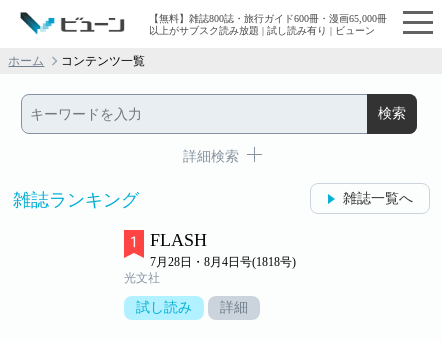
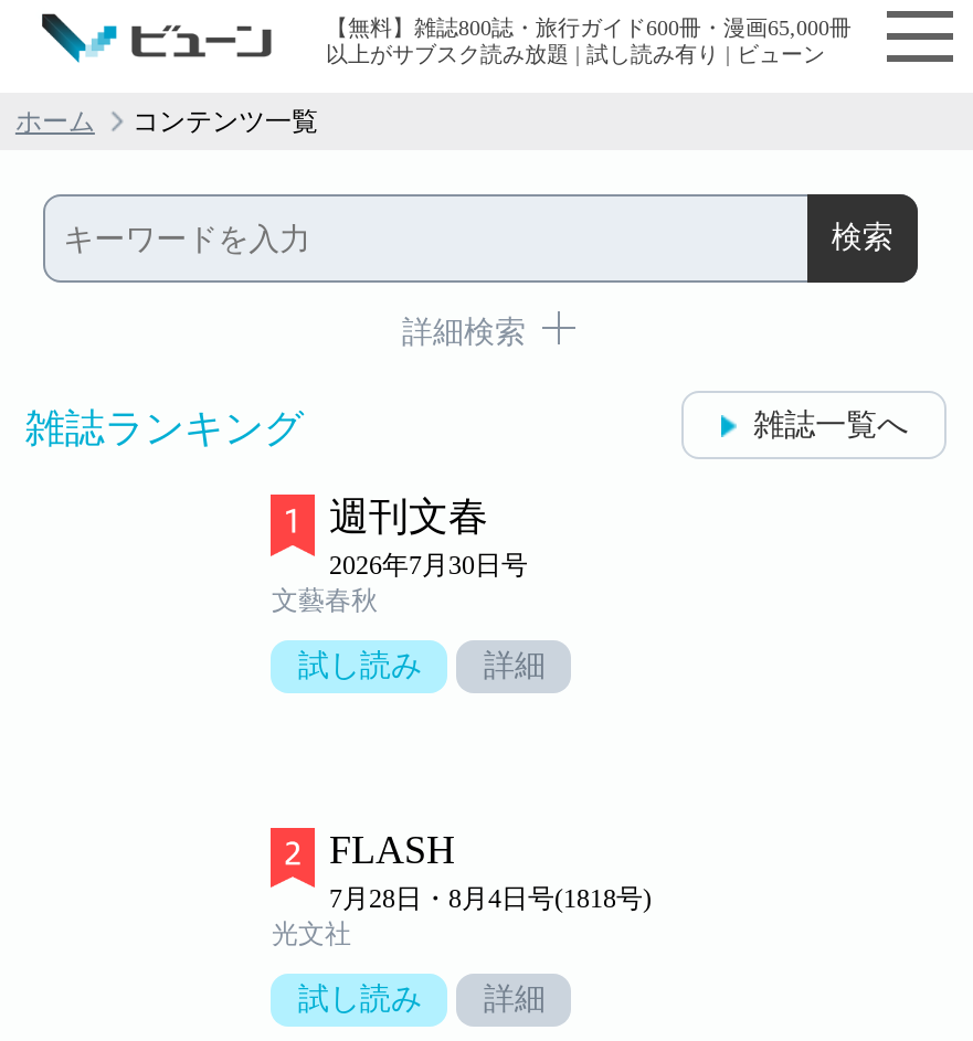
+ 週刊文春
+ 2026年7月30日号
+ 文藝春秋
+ 試し読み
+ 詳細
